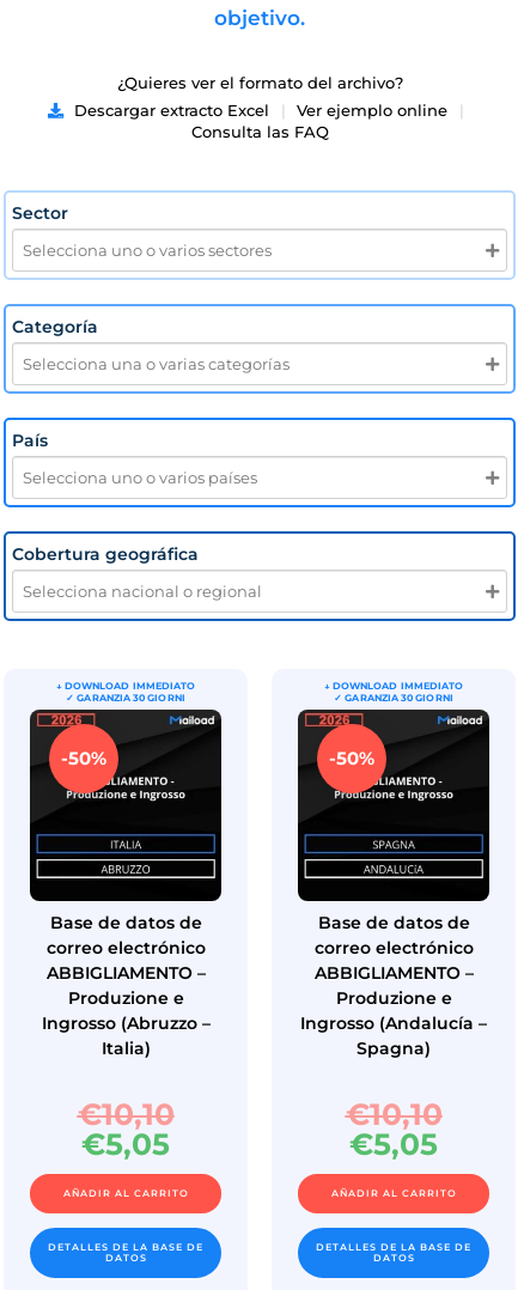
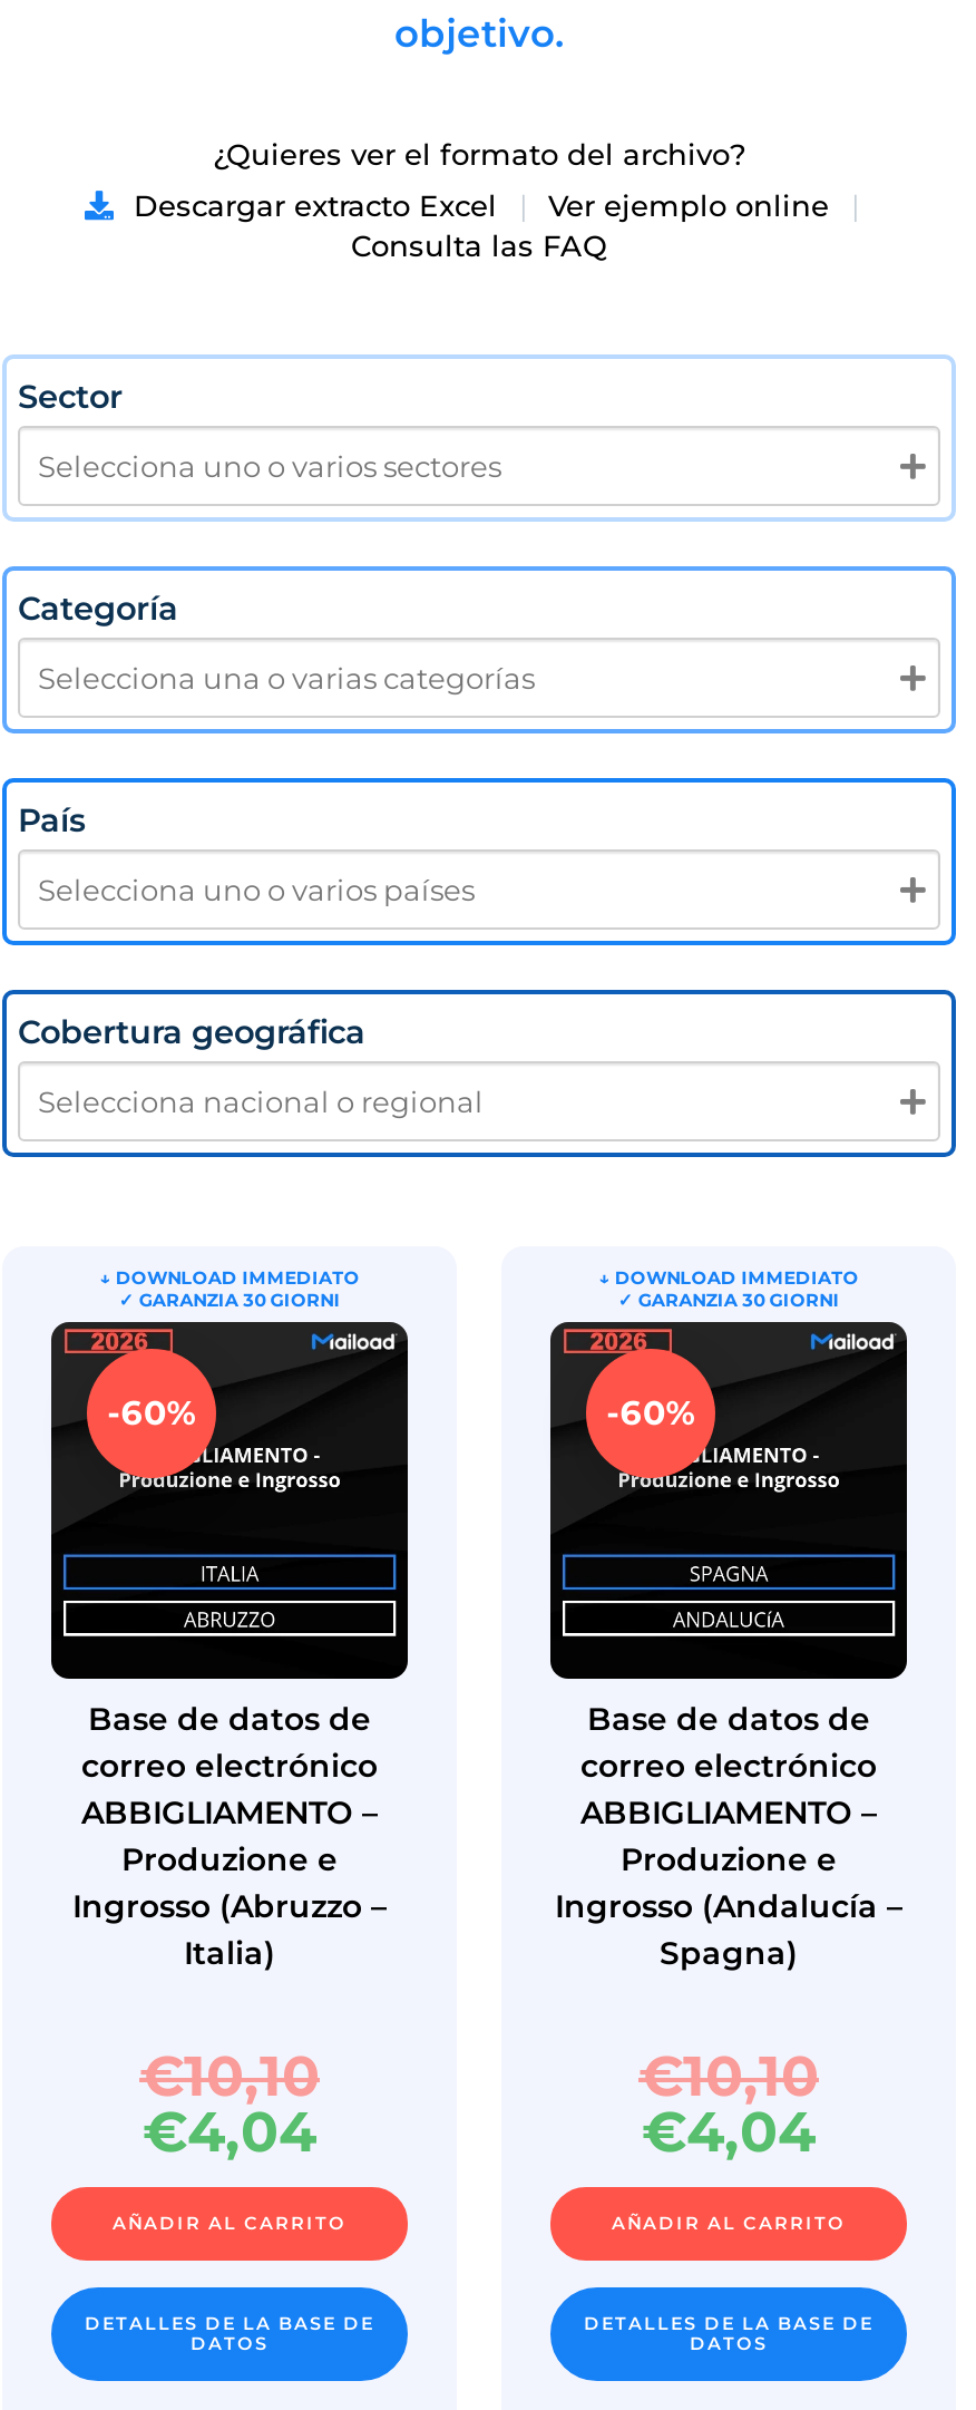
- -50%
+ -60%

- -50%
+ -60%

- €5,05
+ €4,04

- €5,05
+ €4,04
